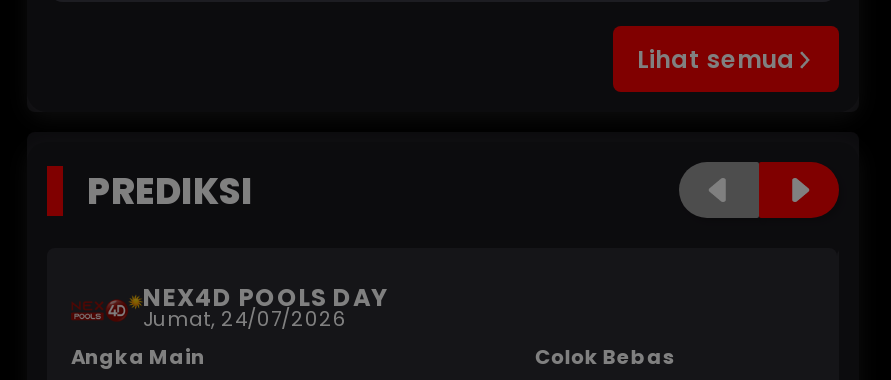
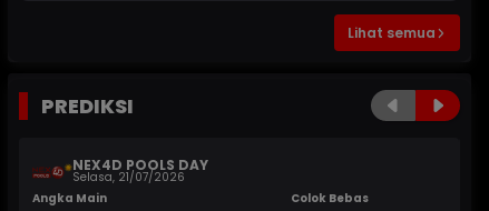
- Jumat, 24/07/2026
+ Selasa, 21/07/2026
